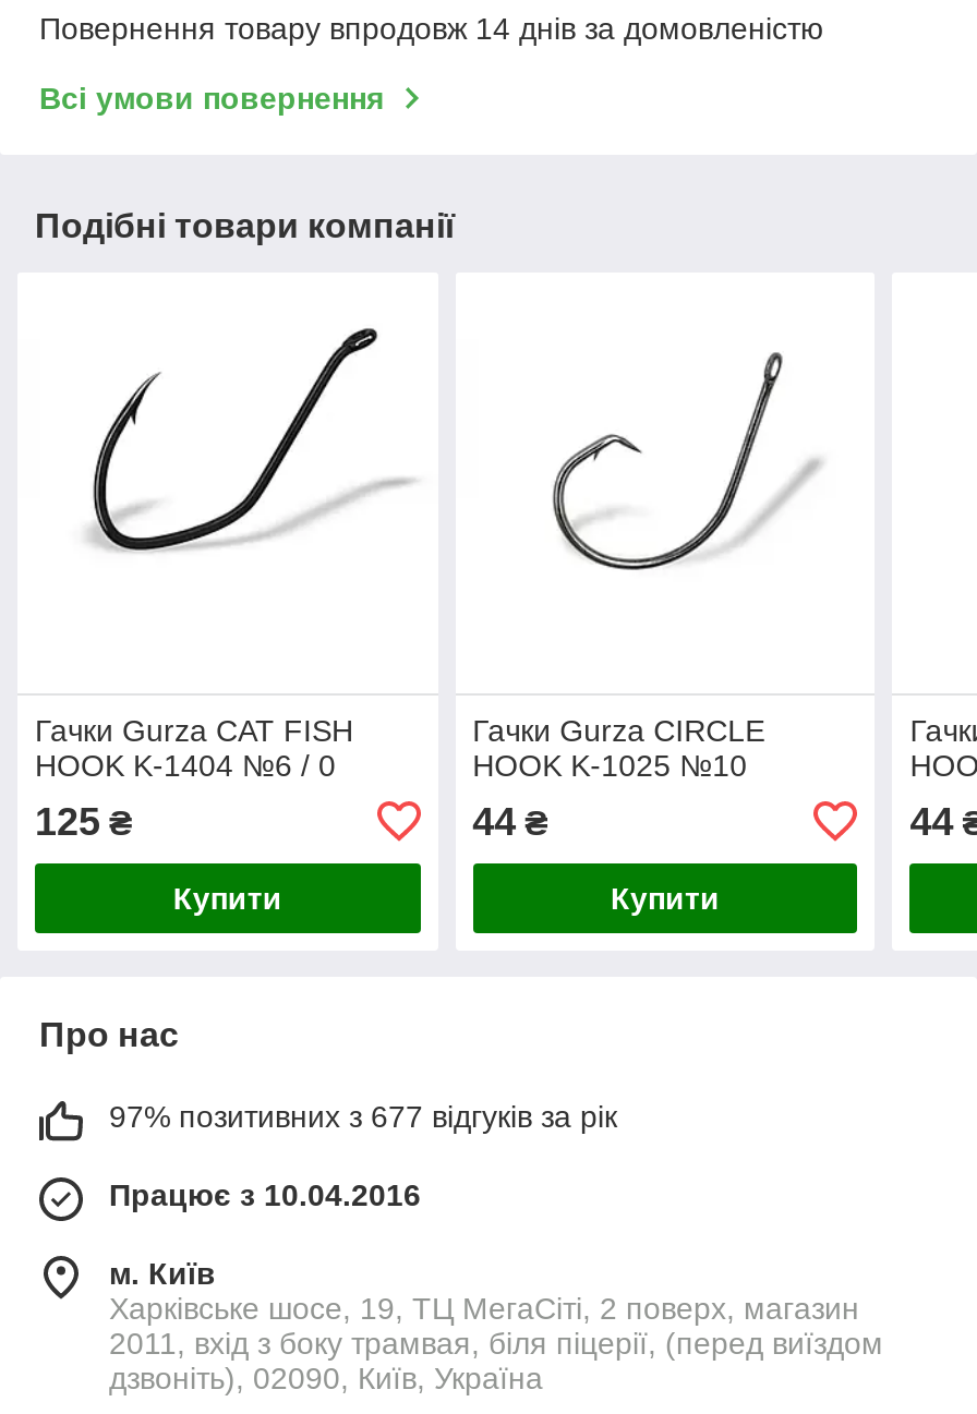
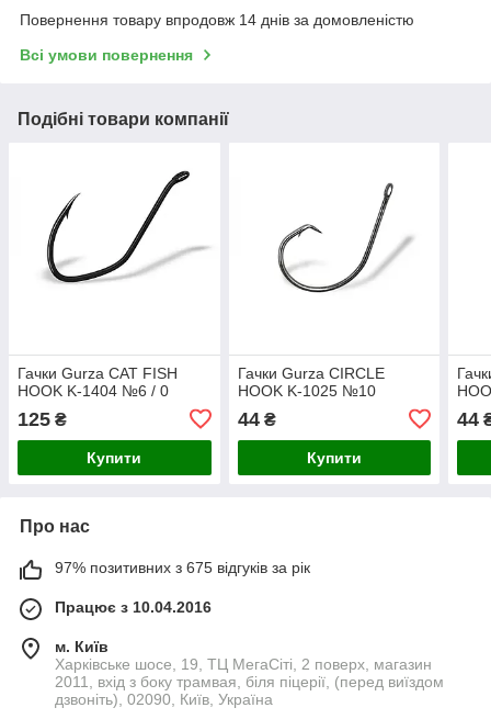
- 97% позитивних з 677 відгуків за рік
+ 97% позитивних з 675 відгуків за рік
